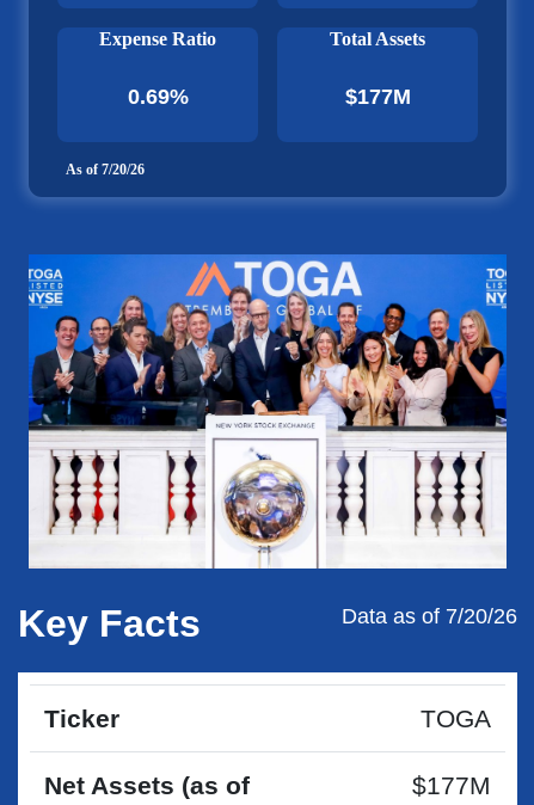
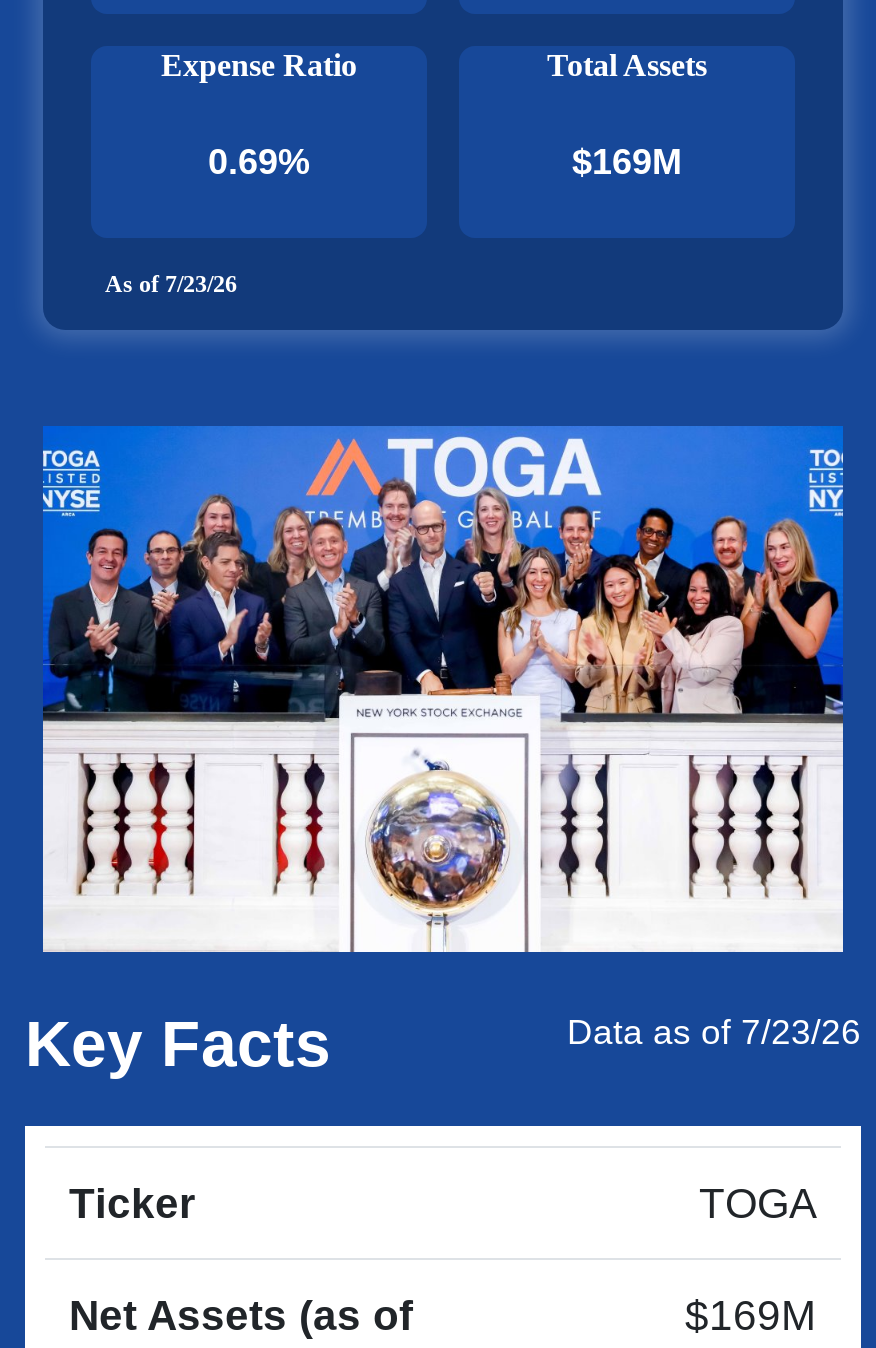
- $177M
+ $169M

- As of 7/20/26
+ As of 7/23/26

- Data as of 7/20/26
+ Data as of 7/23/26

- $177M
+ $169M
